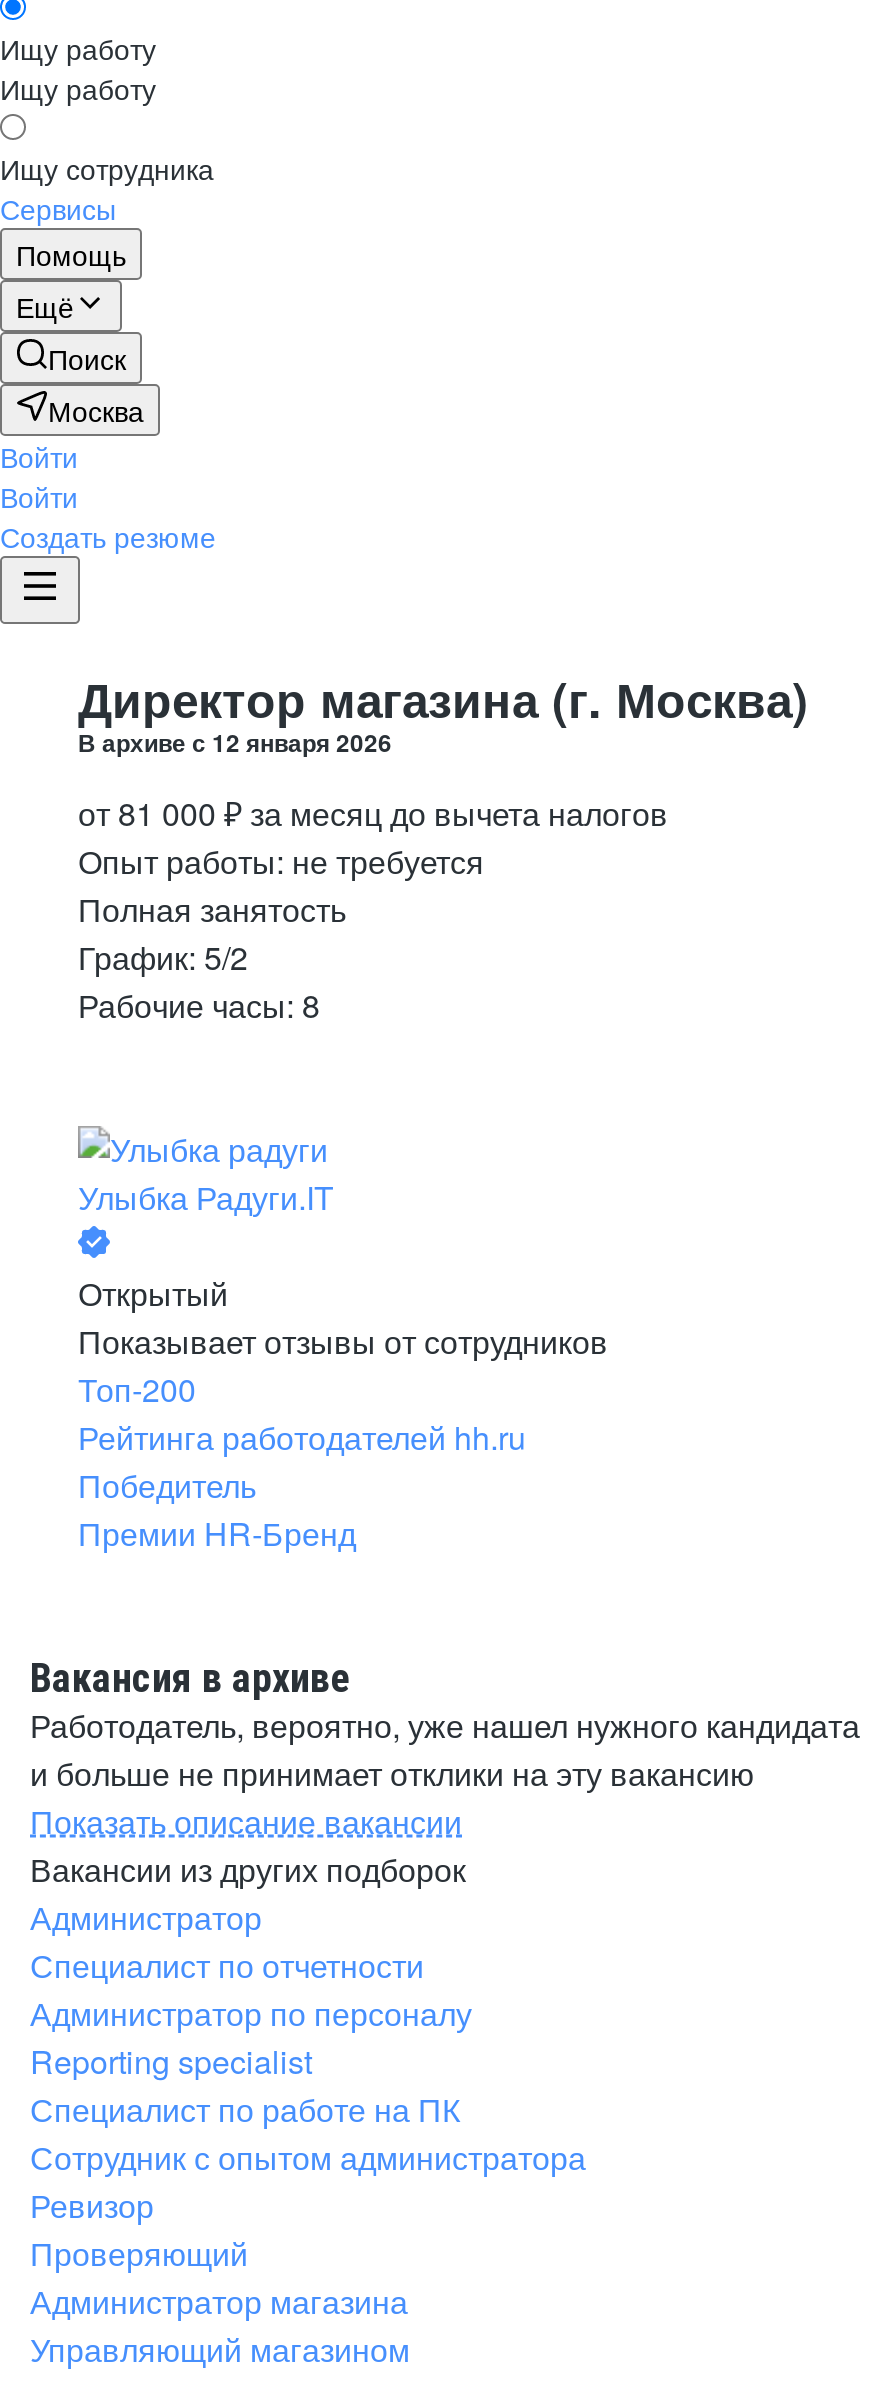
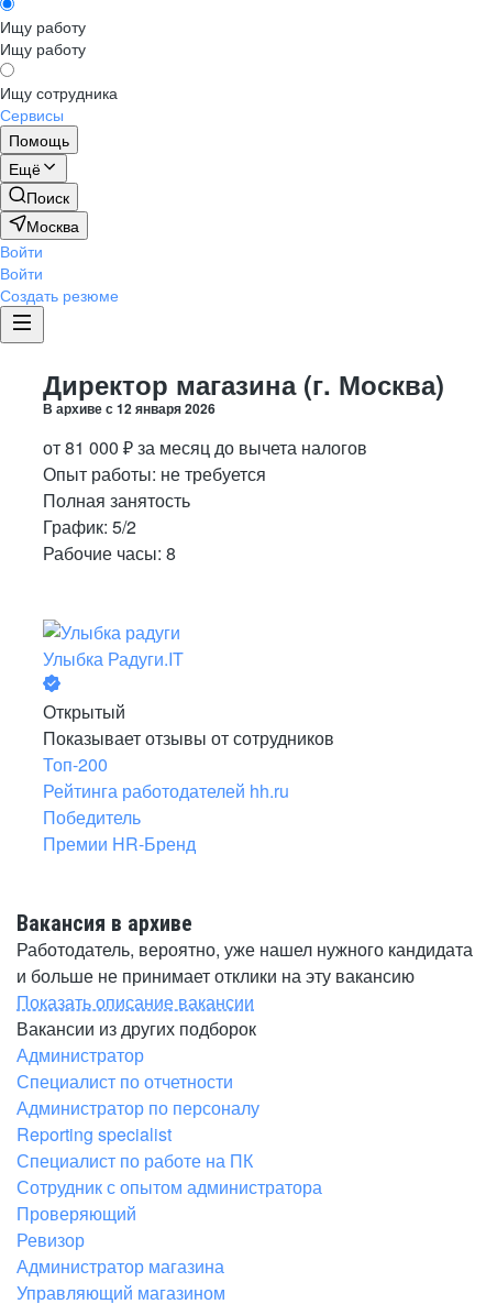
moved down: Ревизор

moved up: Проверяющий
